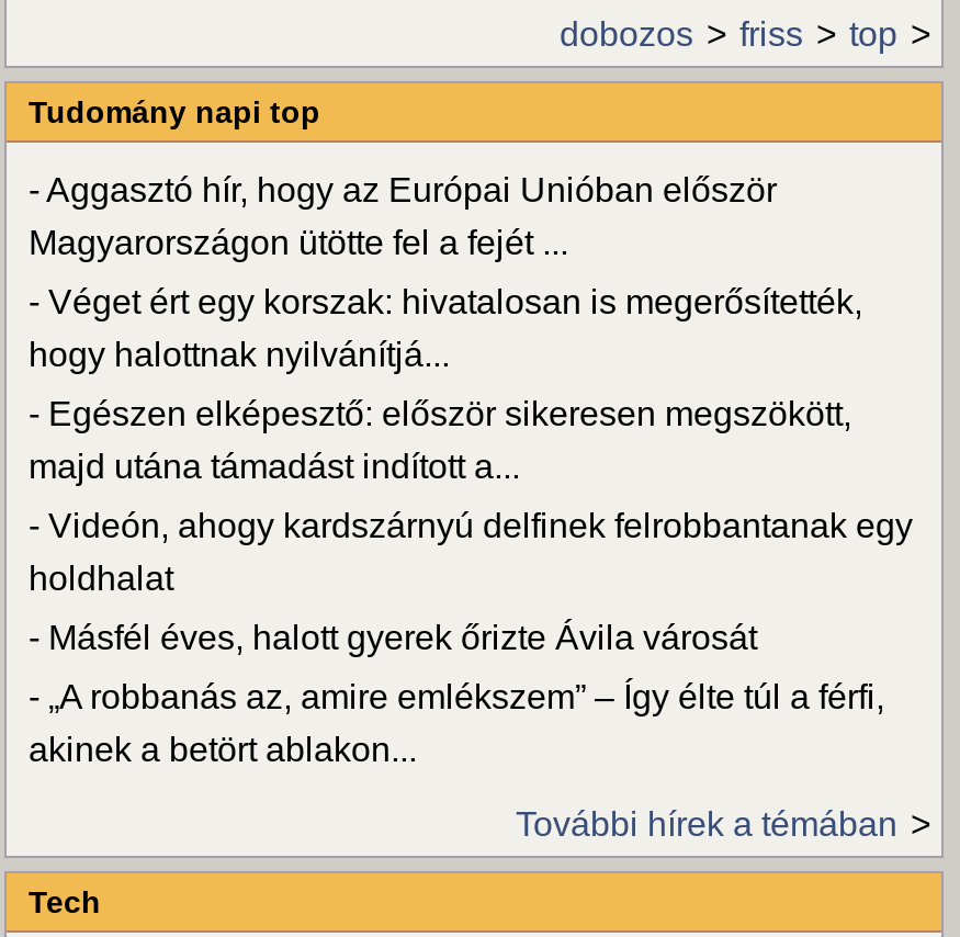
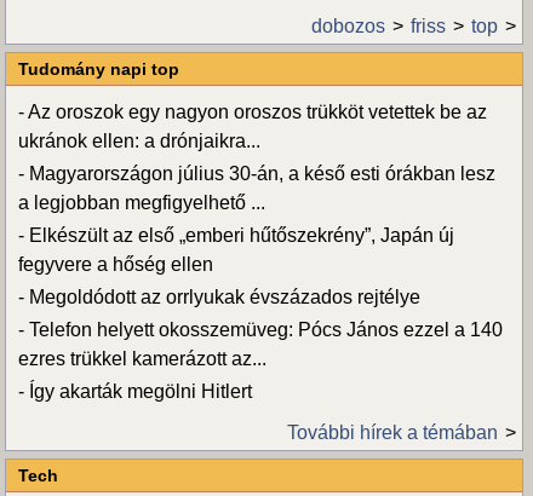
- - Aggasztó hír, hogy az Európai Unióban először
- Magyarországon ütötte fel a fejét ...
+ - Az oroszok egy nagyon oroszos trükköt vetettek be az
+ ukránok ellen: a drónjaikra...

- - Véget ért egy korszak: hivatalosan is megerősítették,
- hogy halottnak nyilvánítjá...
+ - Magyarországon július 30-án, a késő esti órákban lesz
+ a legjobban megfigyelhető ...

- - Egészen elképesztő: először sikeresen megszökött,
- majd utána támadást indított a...
+ - Elkészült az első „emberi hűtőszekrény”, Japán új
+ fegyvere a hőség ellen

- - Videón, ahogy kardszárnyú delfinek felrobbantanak egy
- holdhalat
+ - Megoldódott az orrlyukak évszázados rejtélye

- - Másfél éves, halott gyerek őrizte Ávila városát
+ - Telefon helyett okosszemüveg: Pócs János ezzel a 140
+ ezres trükkel kamerázott az...

- - „A robbanás az, amire emlékszem” – Így élte túl a férfi,
- akinek a betört ablakon...
+ - Így akarták megölni Hitlert
